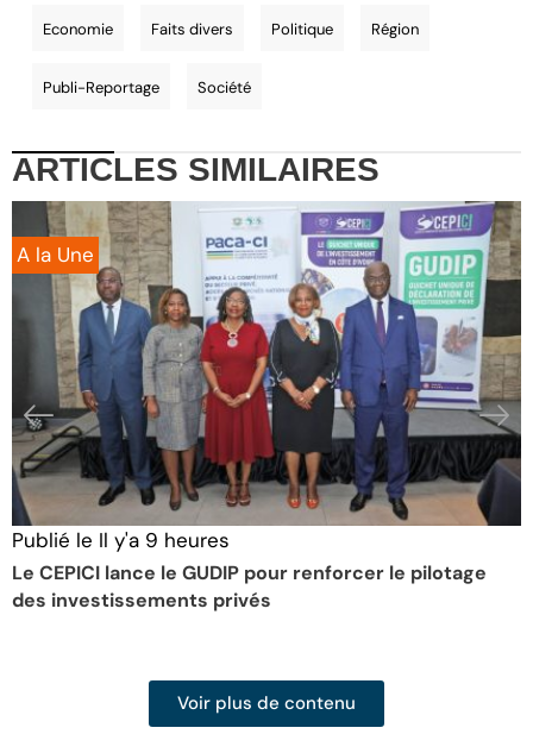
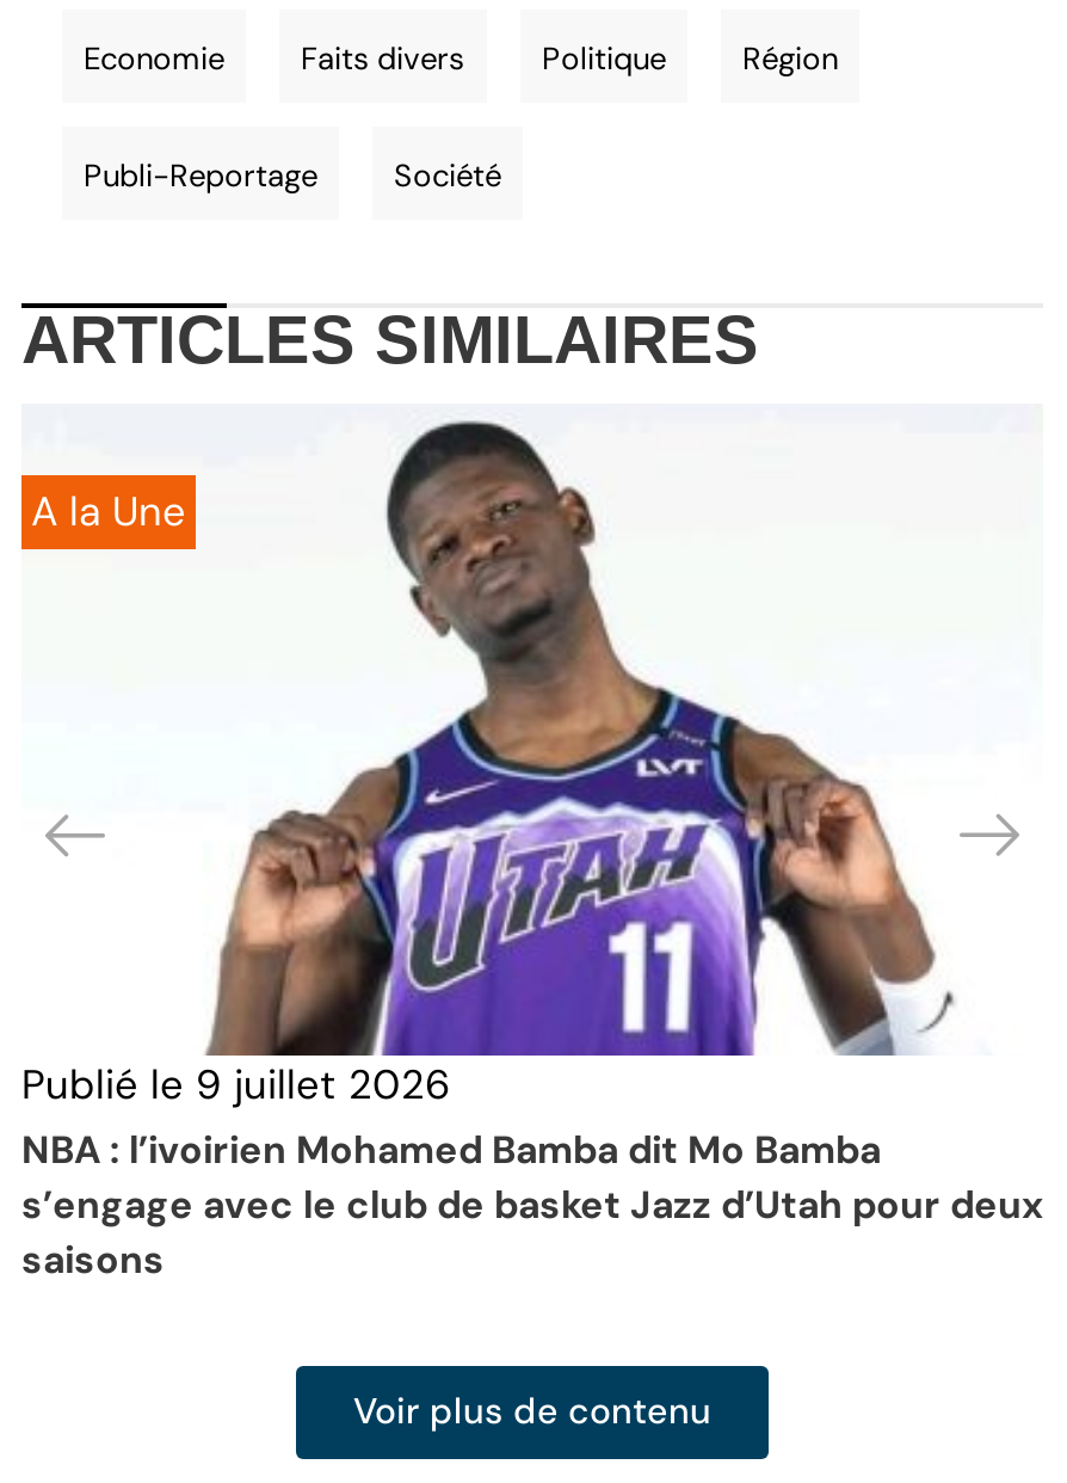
- [image]
- Publié leIl y'a 9 heures
- Le CEPICI lance le GUDIP pour renforcer le pilotage
- des investissements privés
+ [image]
+ Publié le 9 juillet 2026
+ NBA : l’ivoirien Mohamed Bamba dit Mo Bamba
+ s’engage avec le club de basket Jazz d’Utah pour deux
+ saisons
